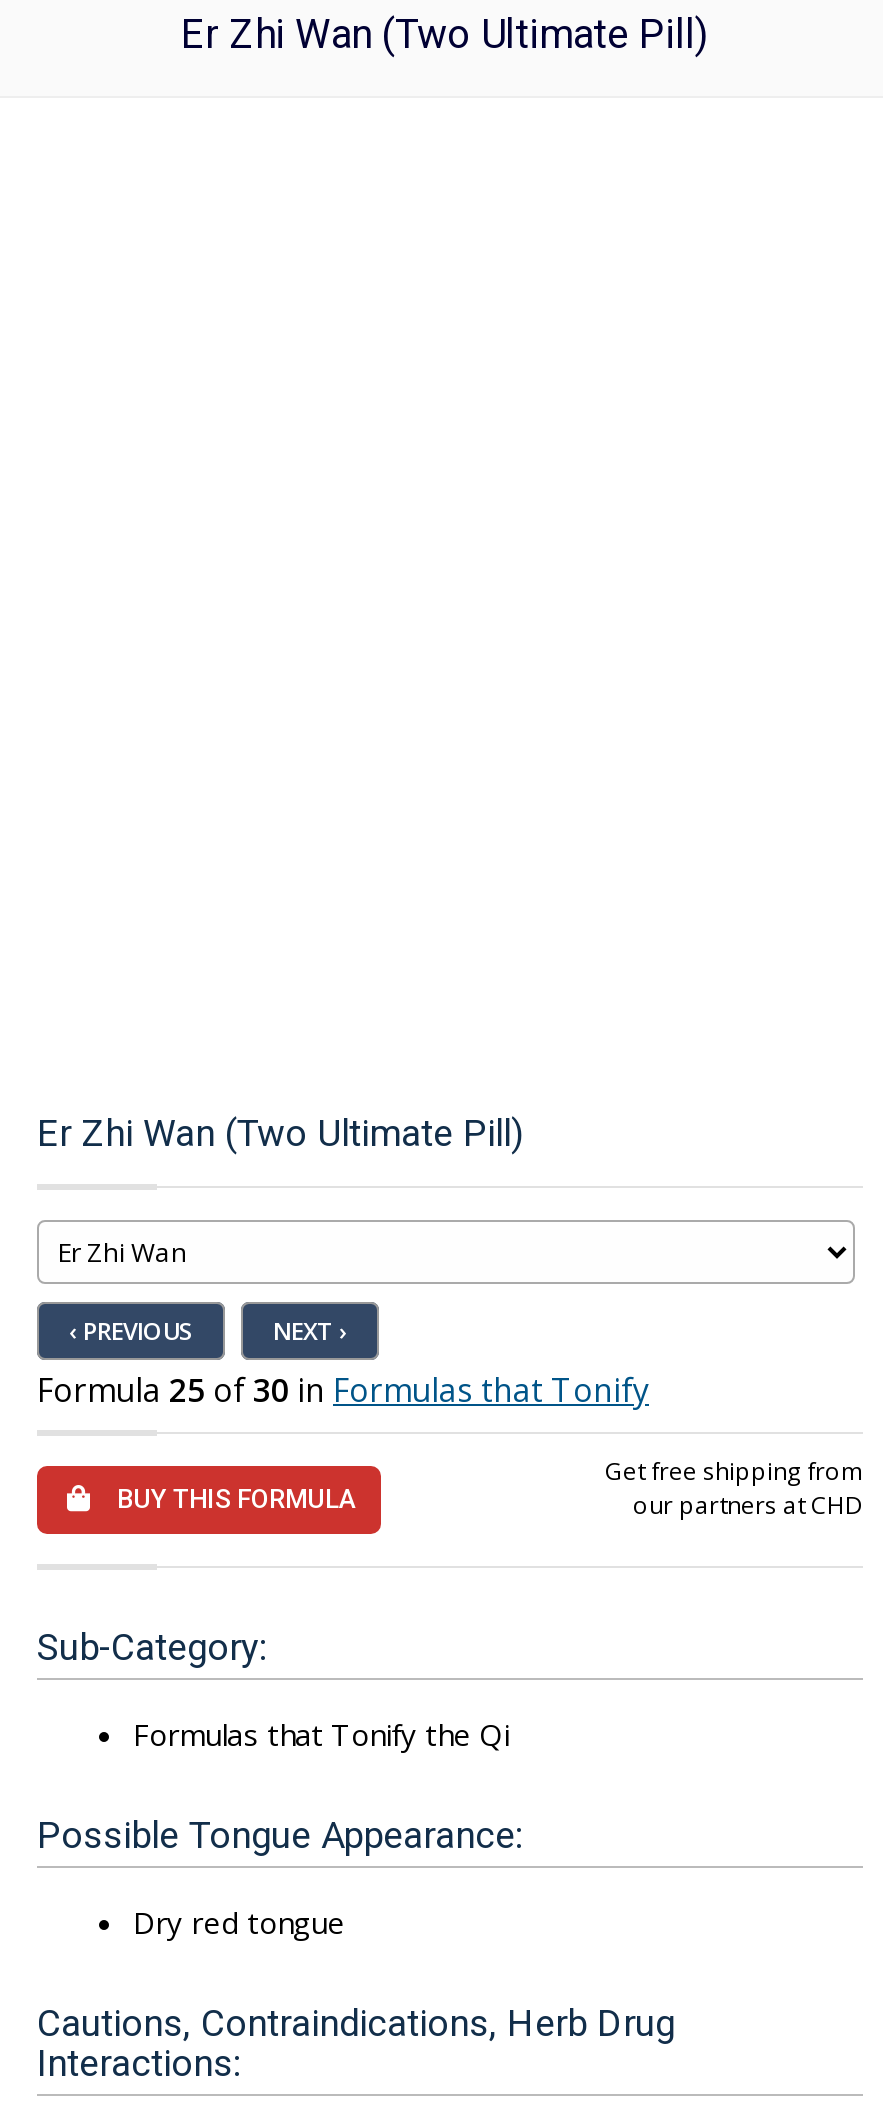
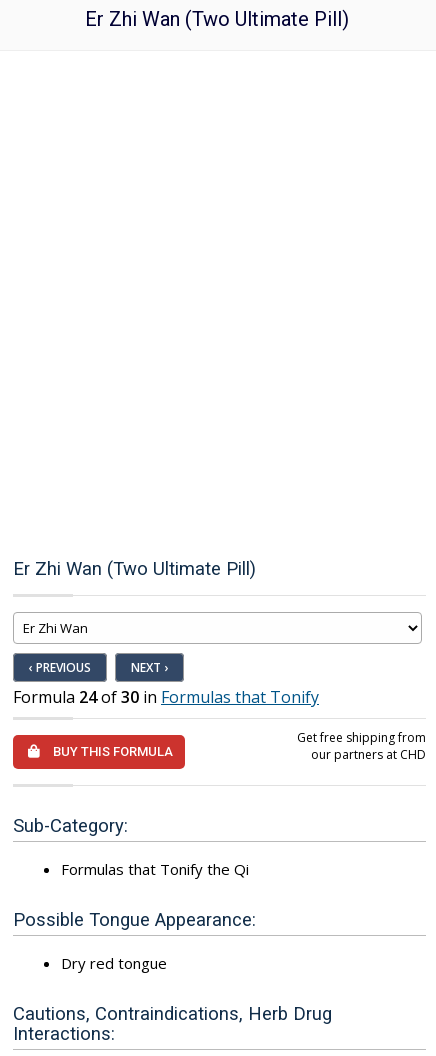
- Formula 25 of 30 in Formulas that Tonify
+ Formula 24 of 30 in Formulas that Tonify
